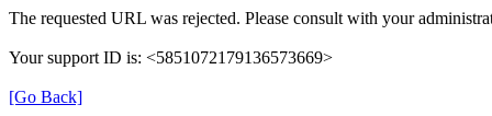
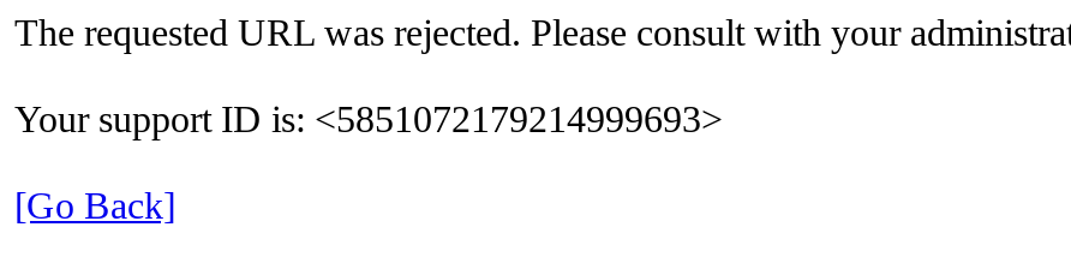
- Your support ID is: <5851072179136573669>
+ Your support ID is: <5851072179214999693>
